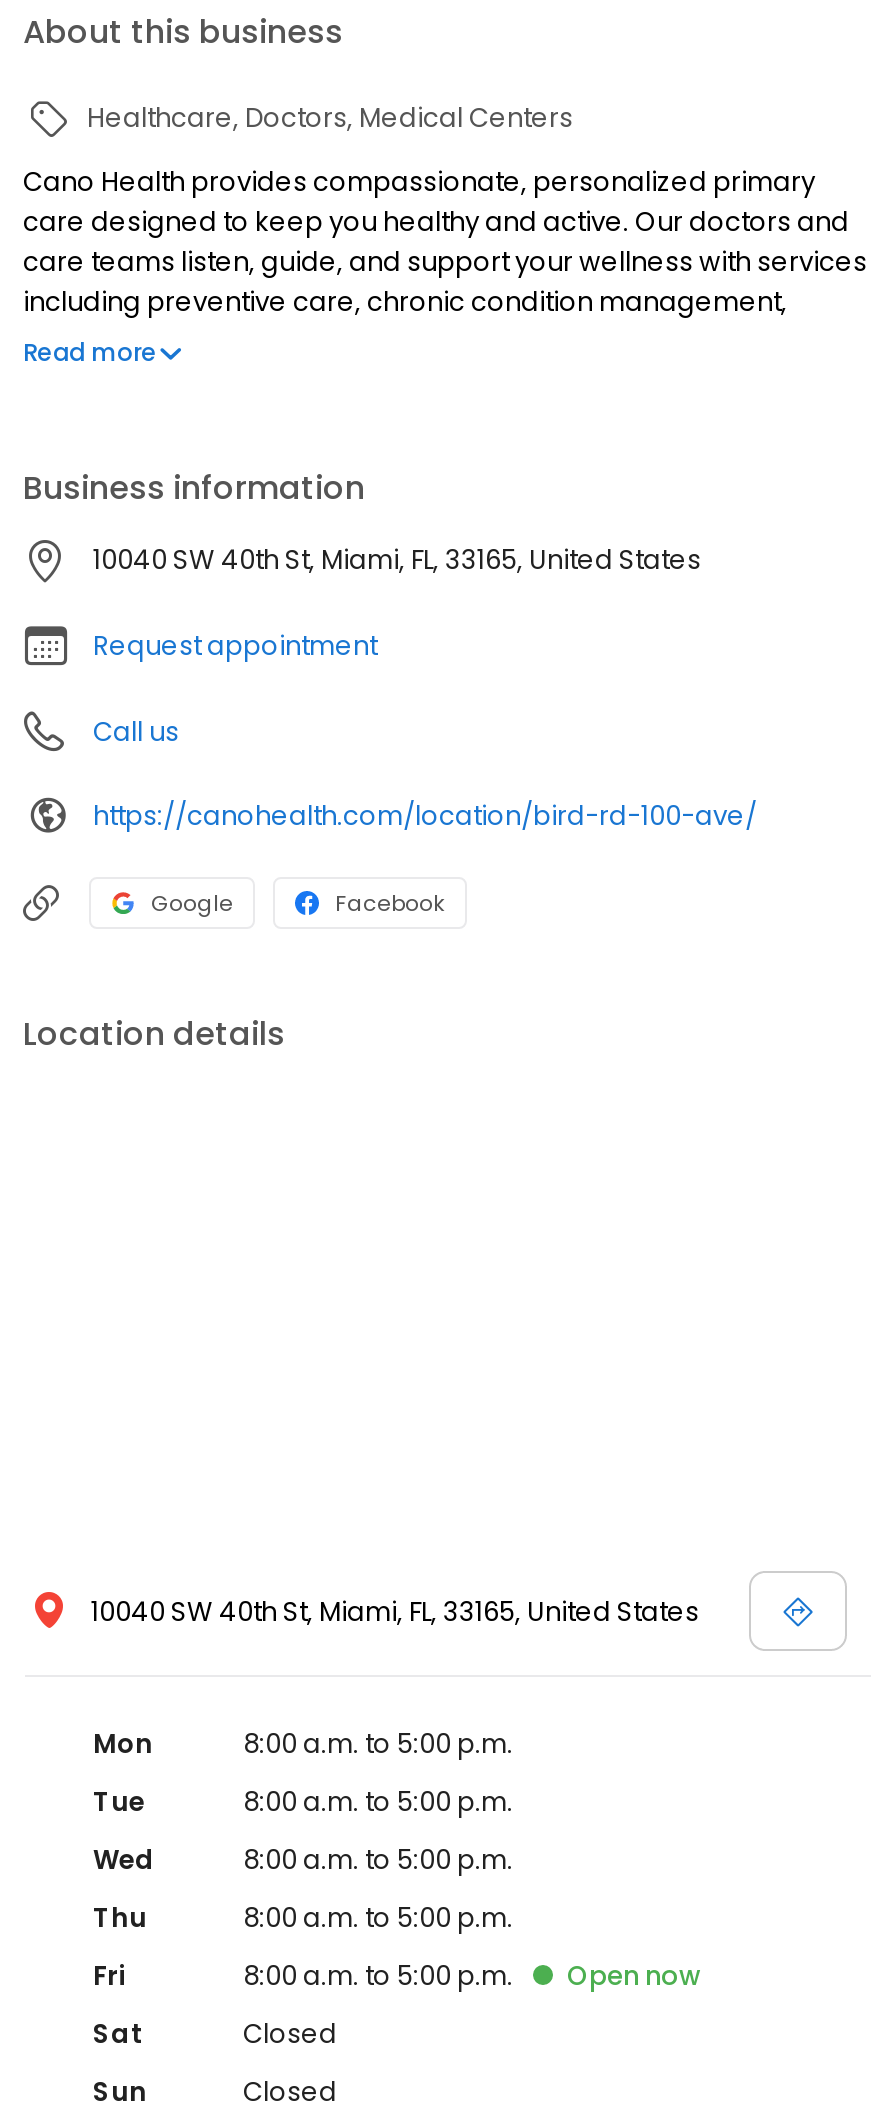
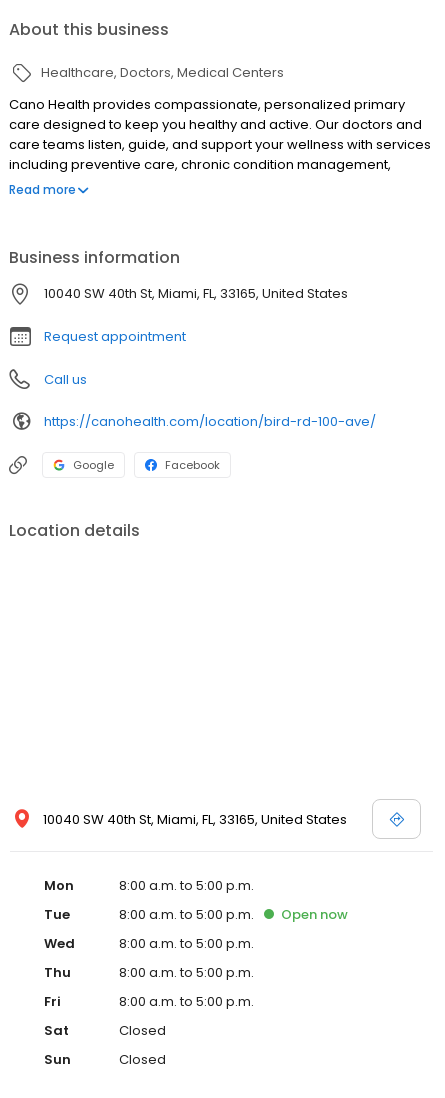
moved up: Open now
